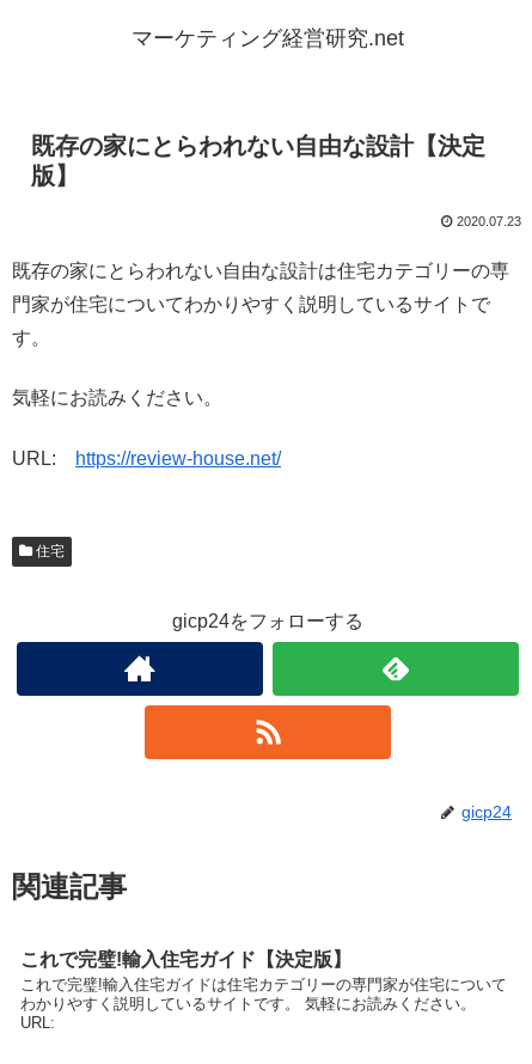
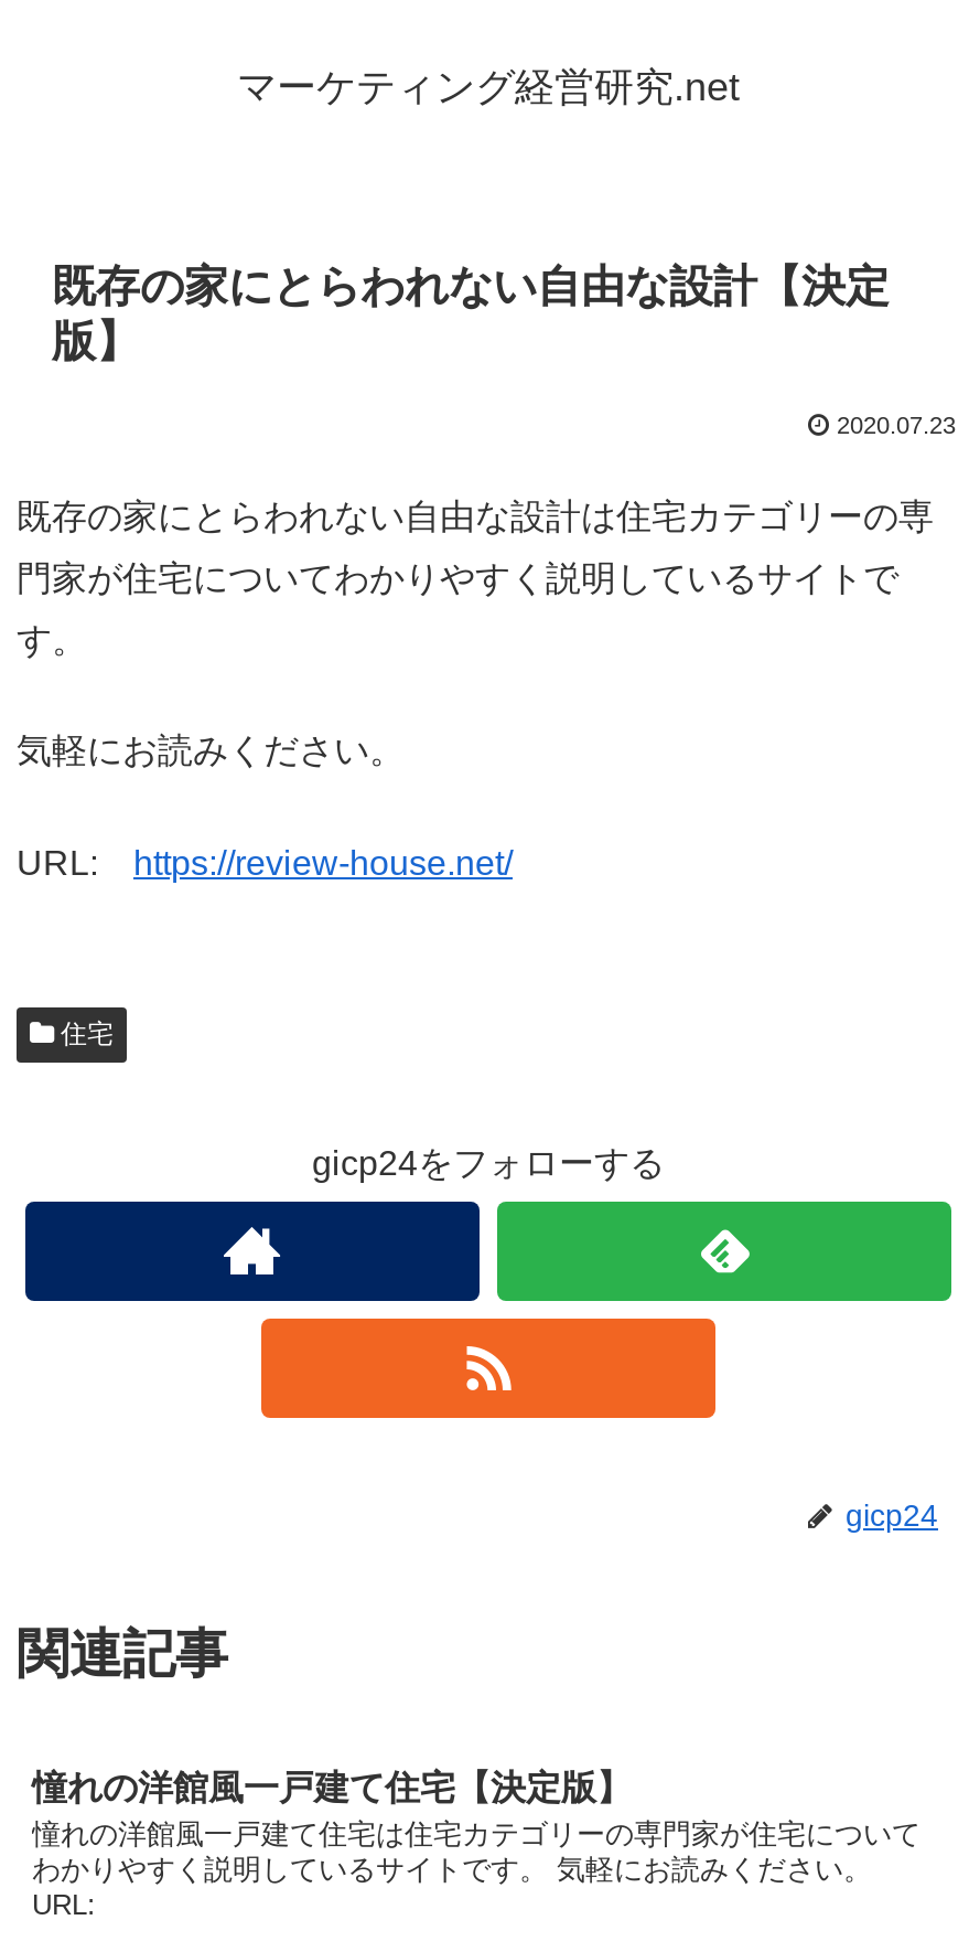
- これで完璧!輸入住宅ガイド【決定版】
- これで完璧!輸入住宅ガイドは住宅カテゴリーの専門家が住宅について
+ 憧れの洋館風一戸建て住宅【決定版】
+ 憧れの洋館風一戸建て住宅は住宅カテゴリーの専門家が住宅について
